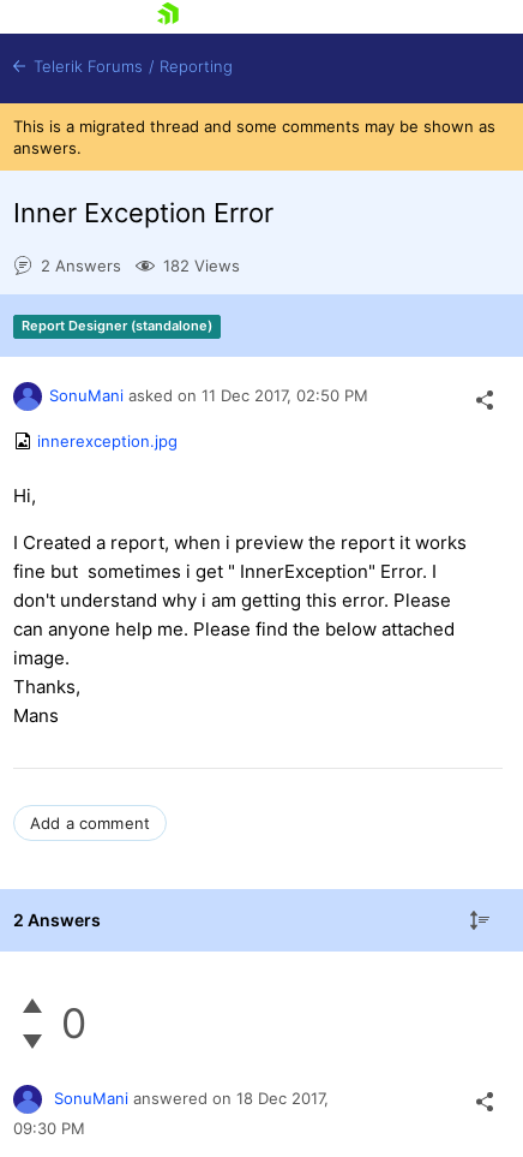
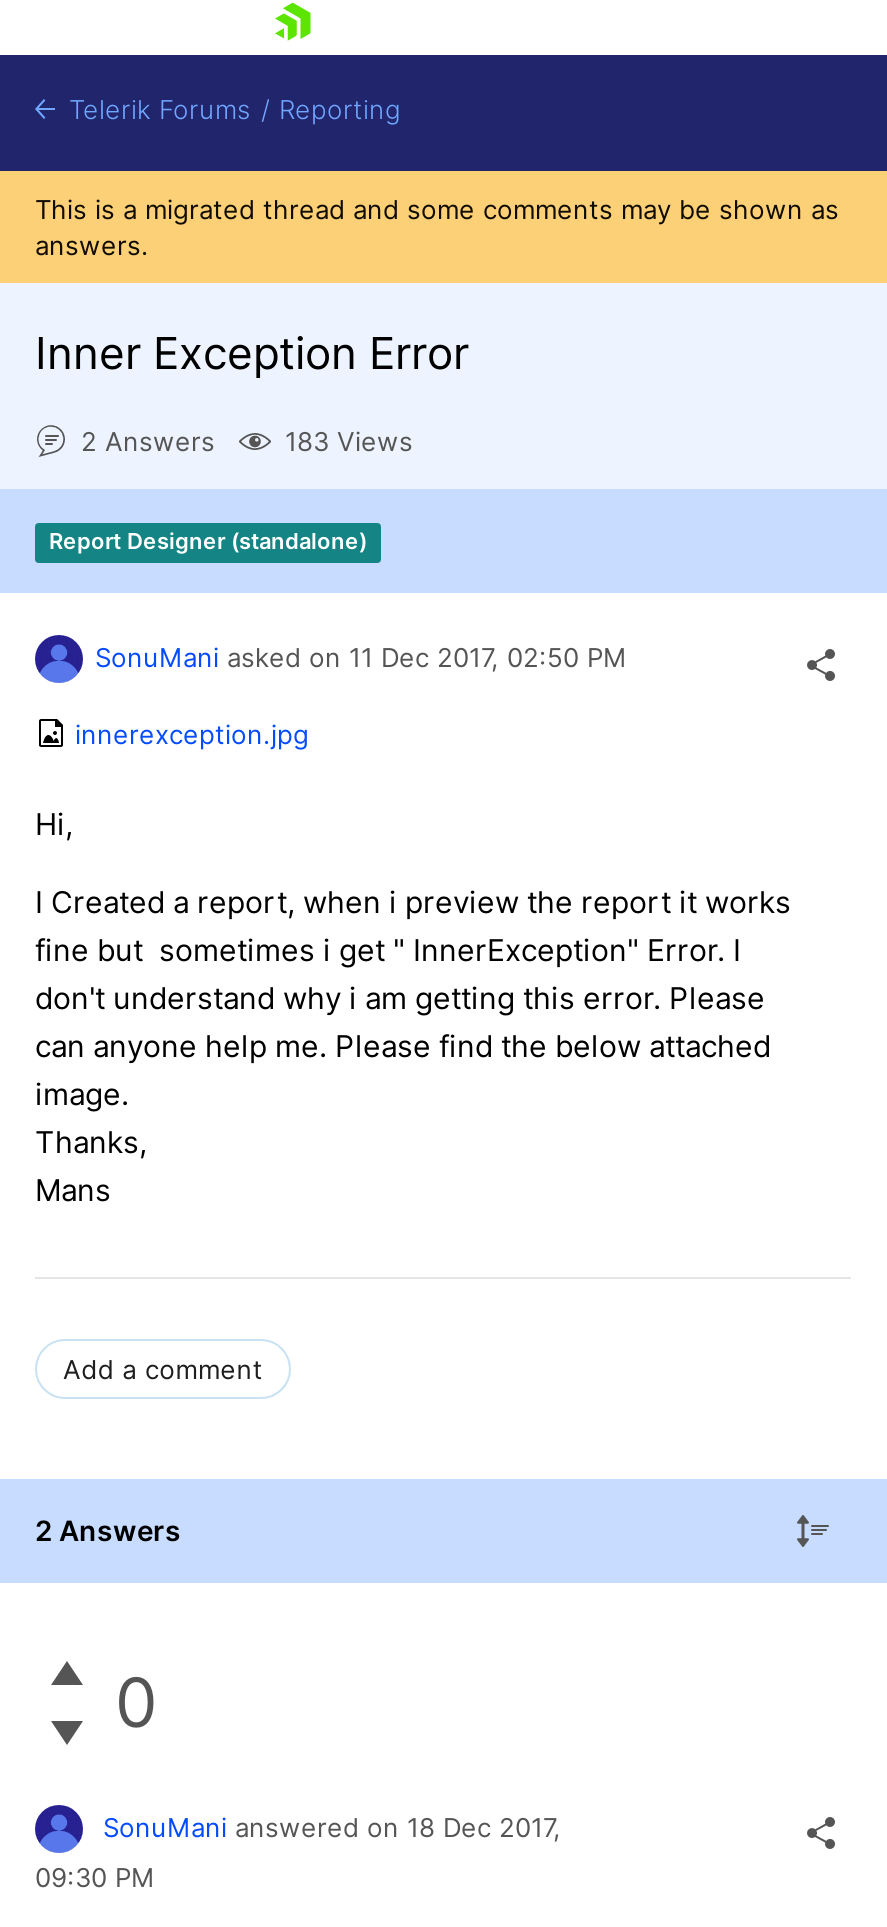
- 182 Views
+ 183 Views
